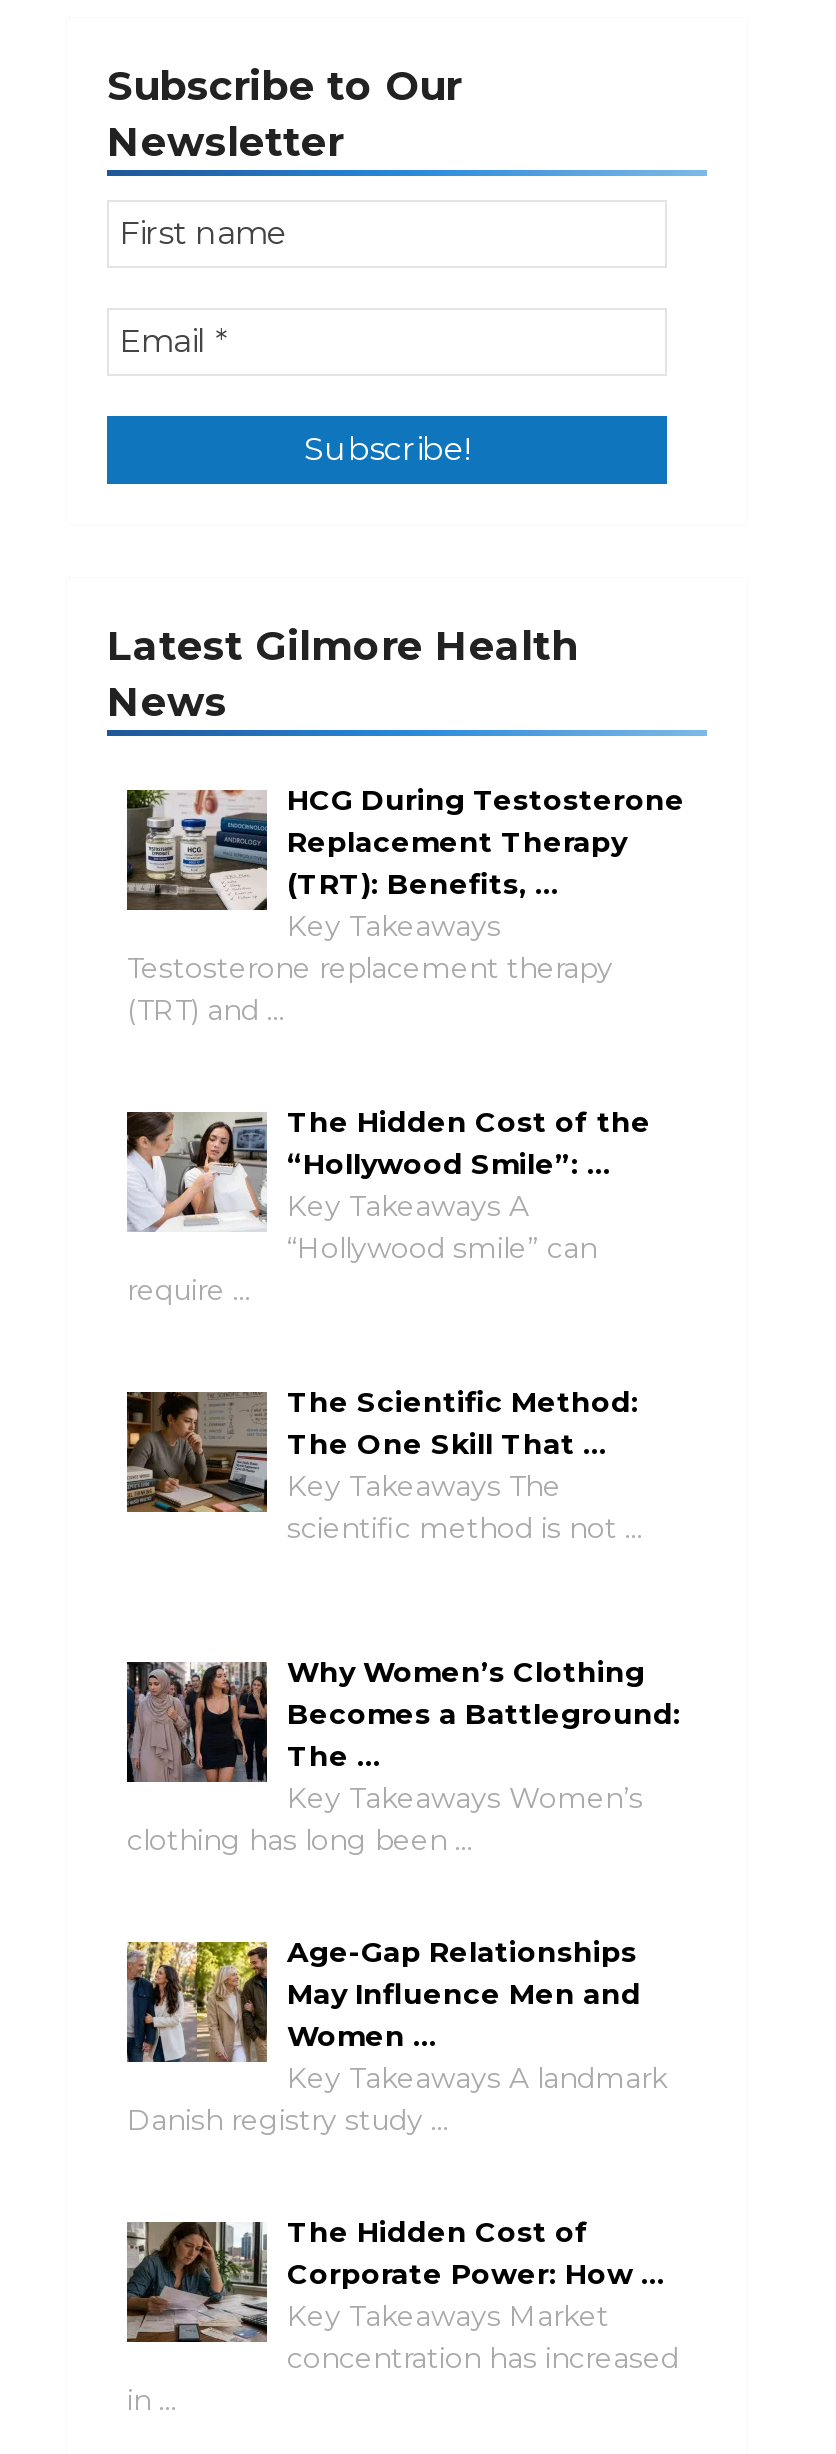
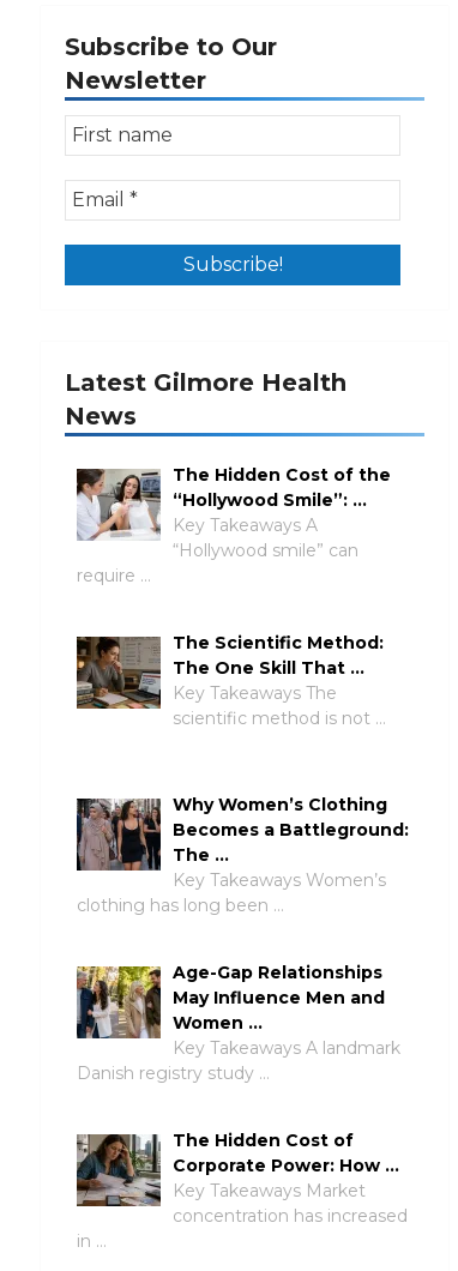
- [image]
- HCG During Testosterone
- Replacement Therapy
- (TRT): Benefits, …
- Key Takeaways
- Testosterone replacement therapy
- (TRT) and …
